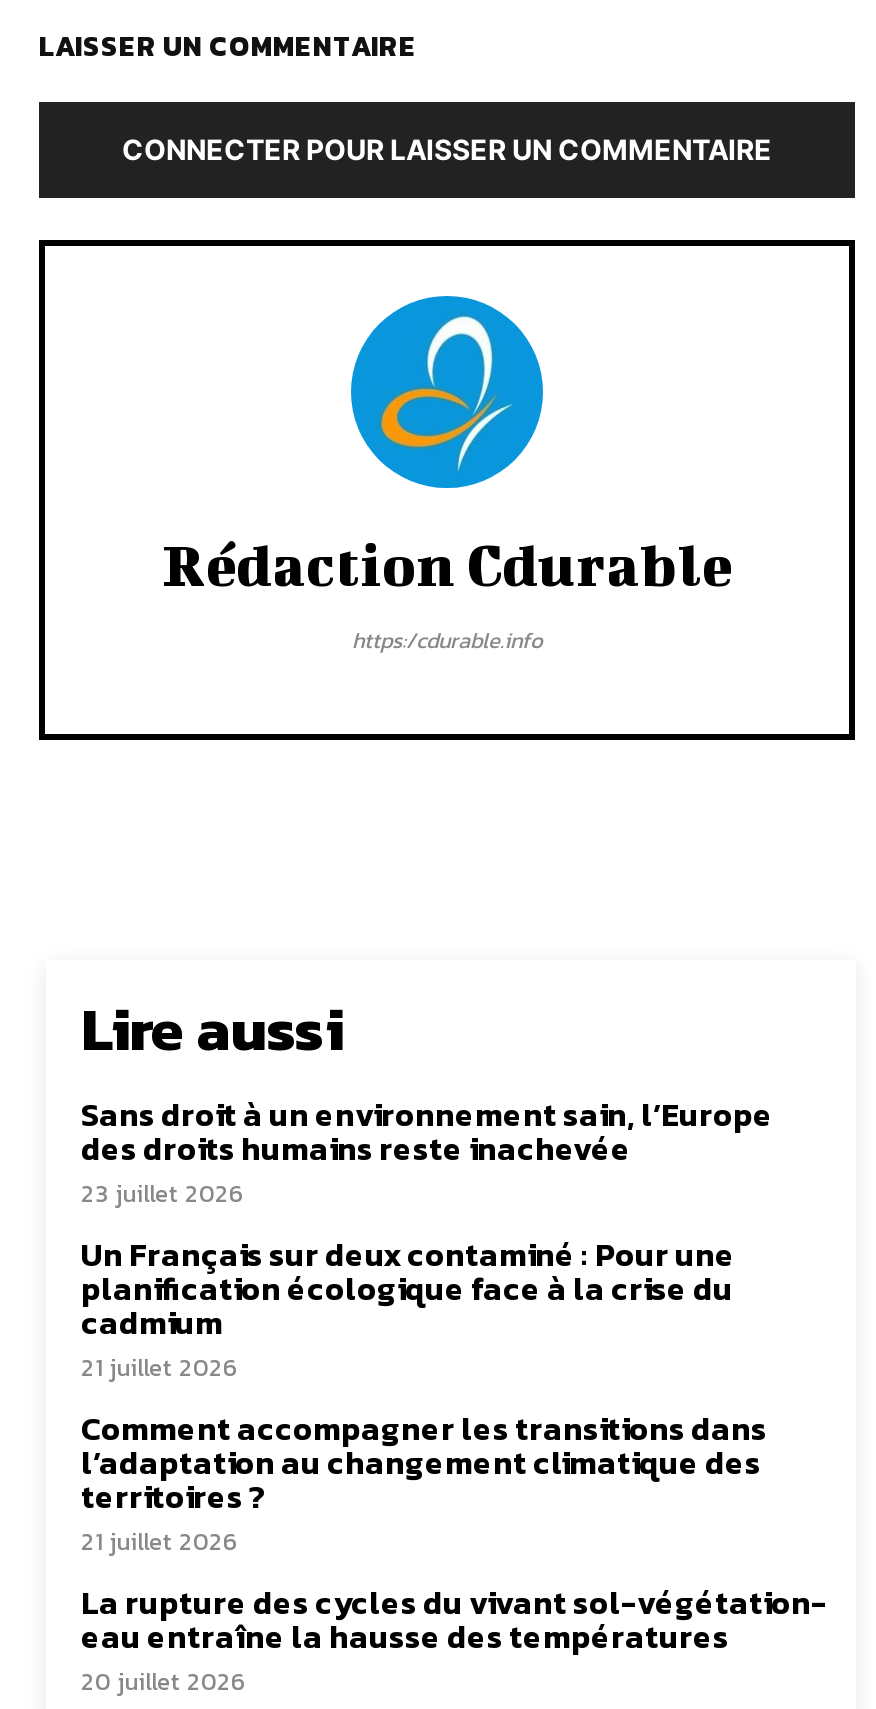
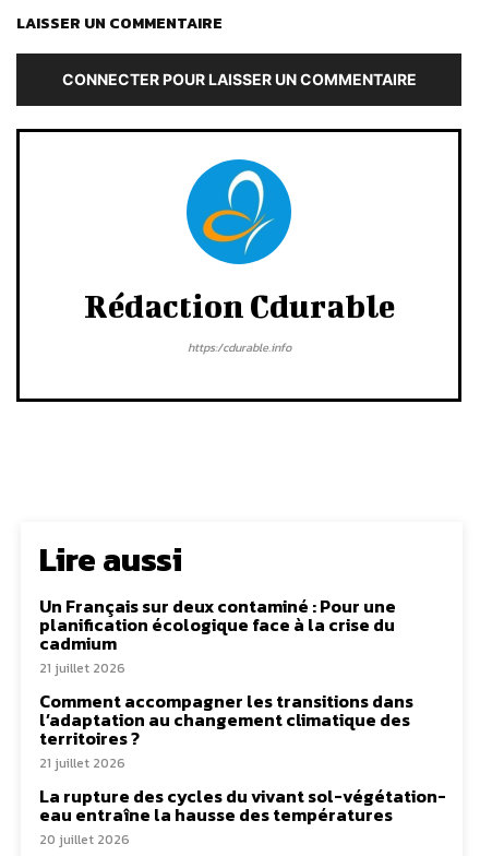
- Sans droit à un environnement sain, l’Europe
- des droits humains reste inachevée
- 23 juillet 2026
